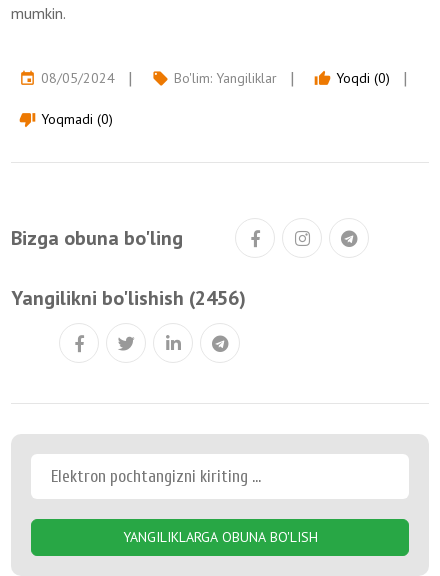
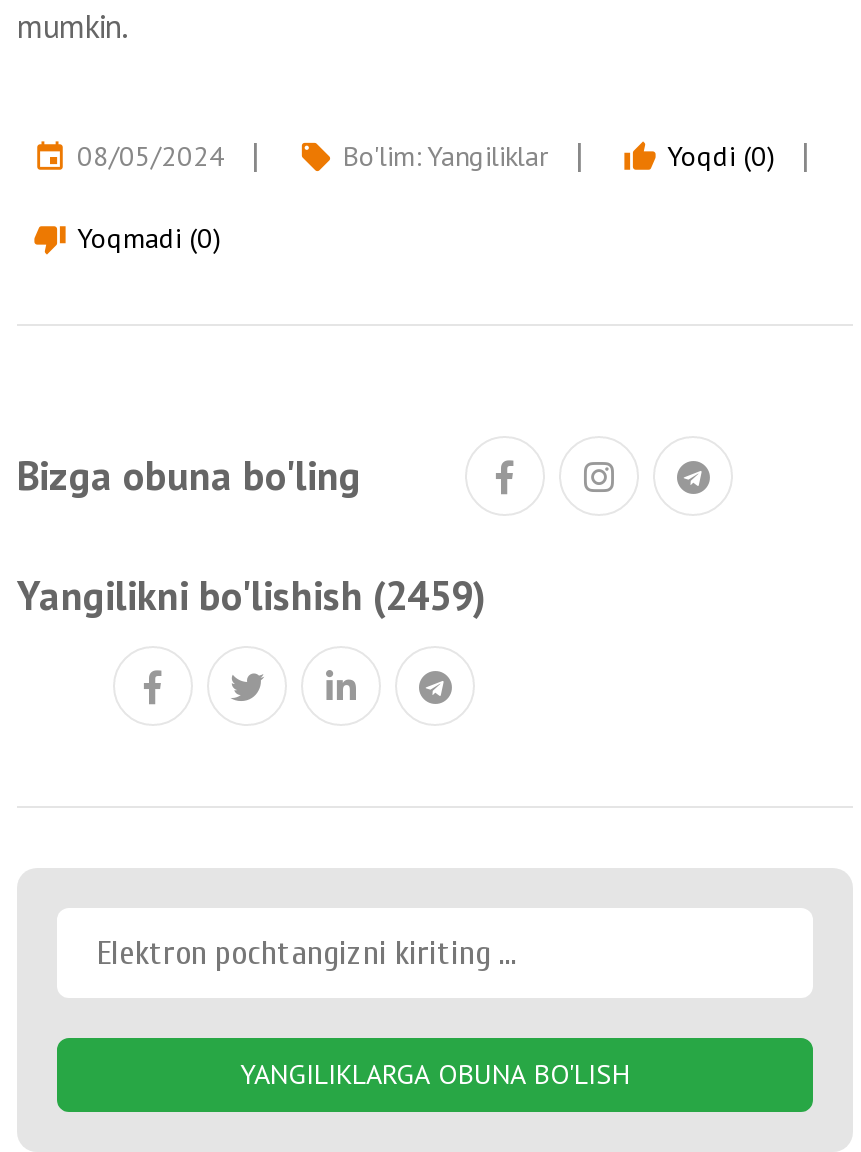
- Yangilikni bo'lishish (2456)
+ Yangilikni bo'lishish (2459)
